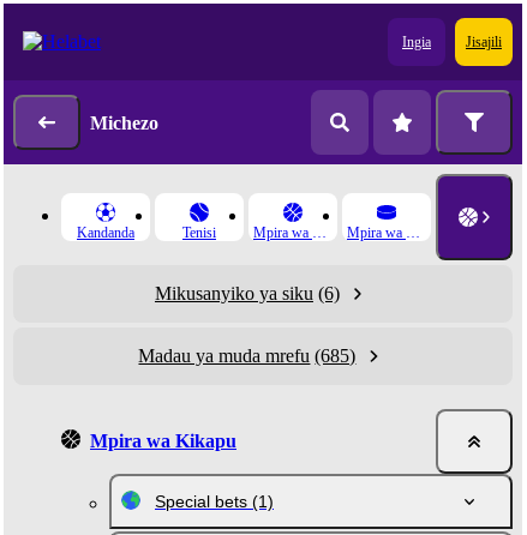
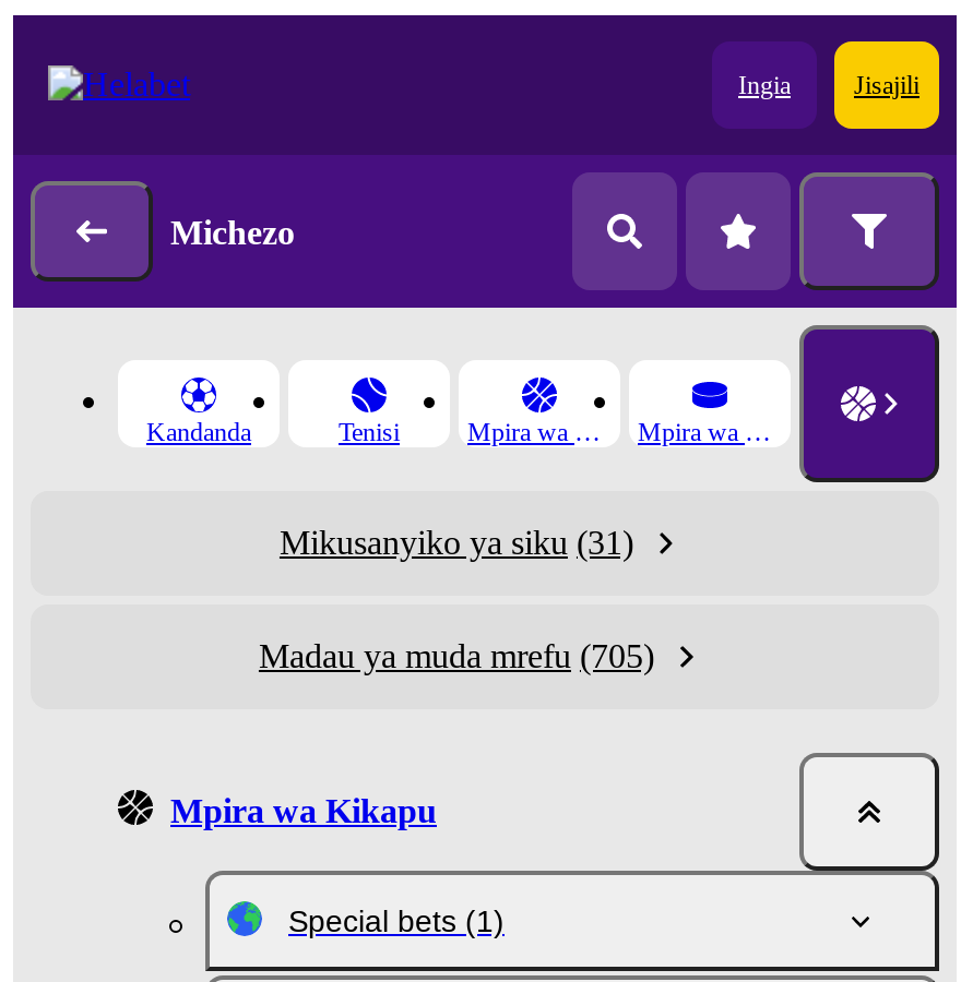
- Mikusanyiko ya siku (6)
+ Mikusanyiko ya siku (31)

- Madau ya muda mrefu (685)
+ Madau ya muda mrefu (705)
